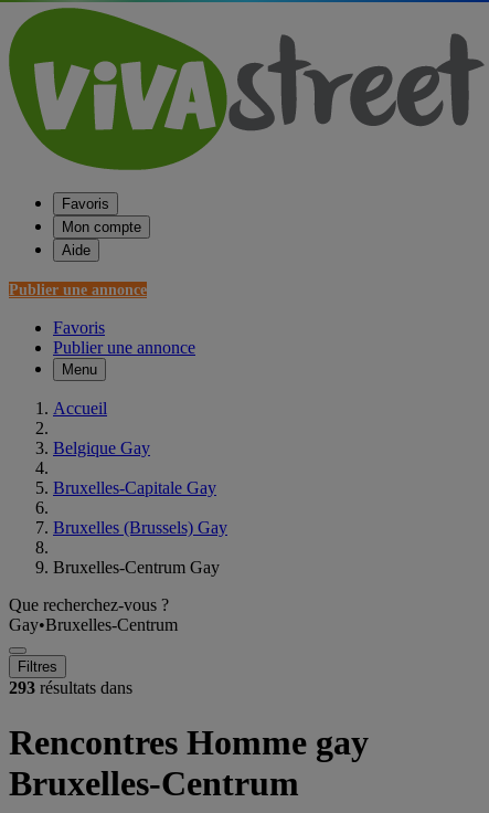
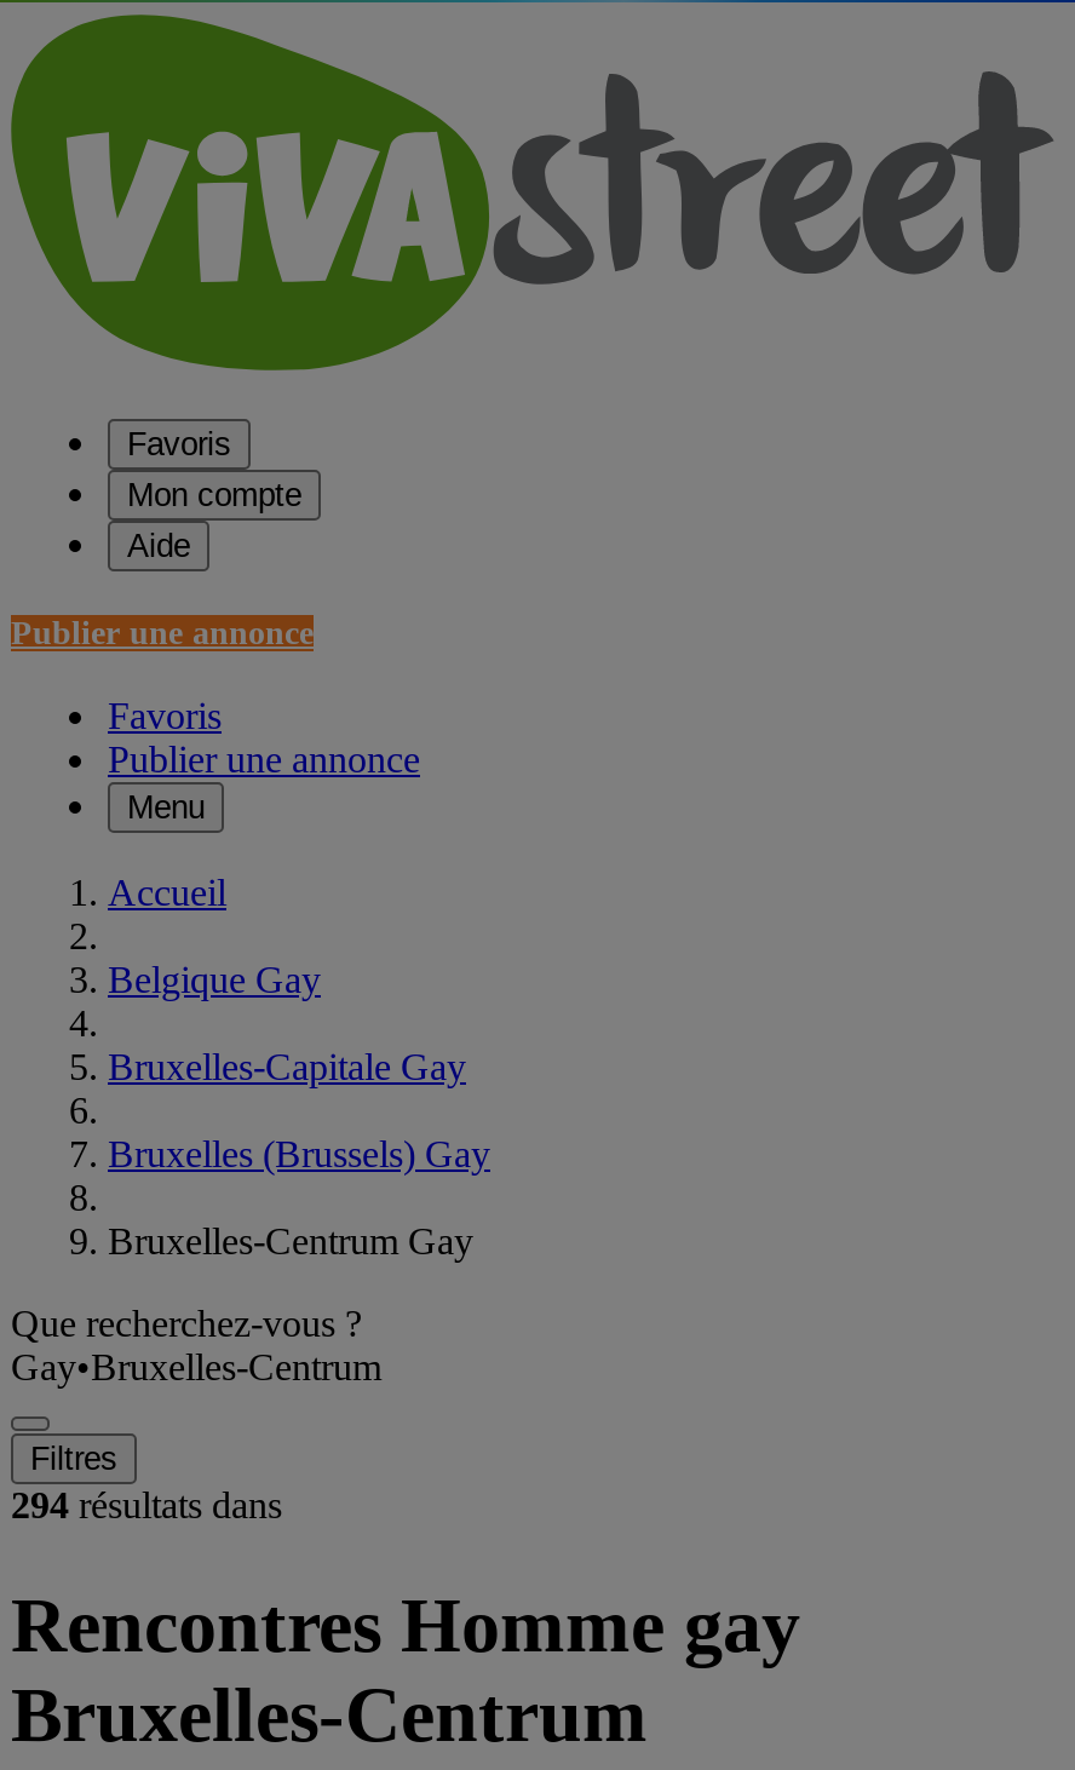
- 293résultats dans
+ 294résultats dans
